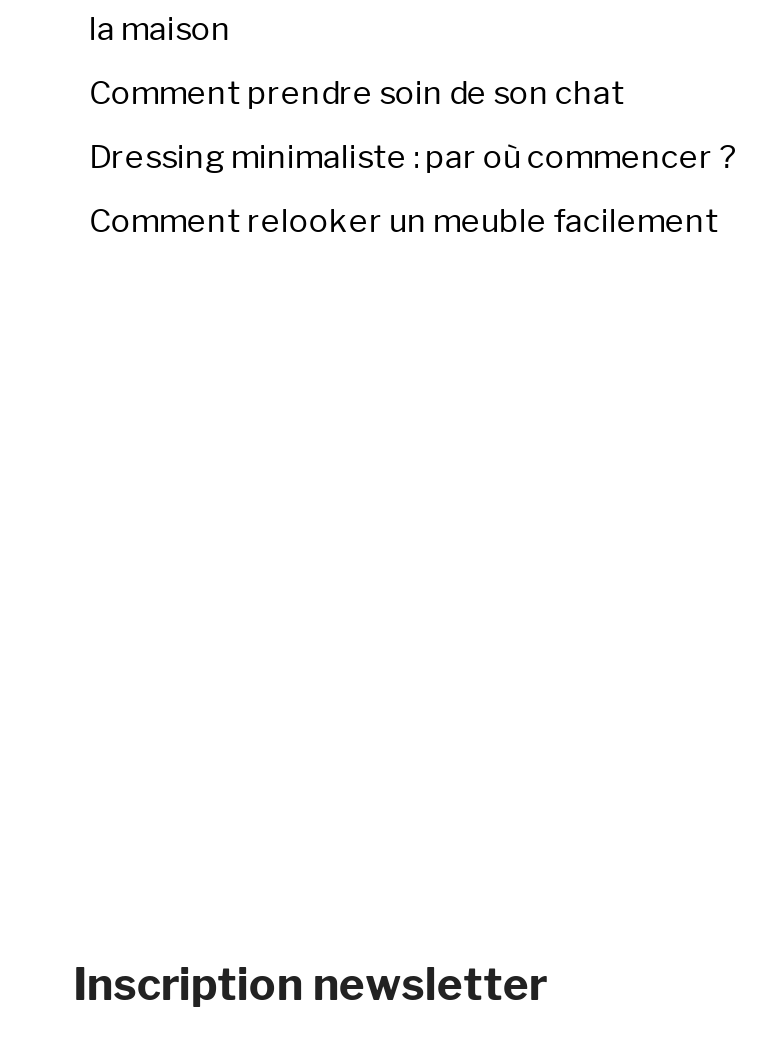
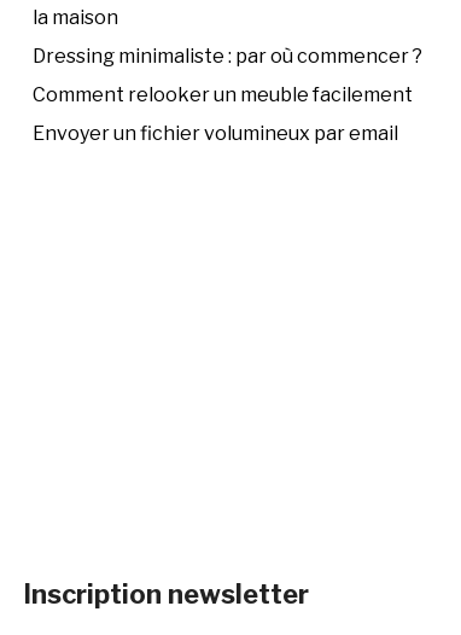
- Comment prendre soin de son chat

moved up: Dressing minimaliste : par où commencer ? | Comment relooker un meuble facilement

+ Envoyer un fichier volumineux par email
